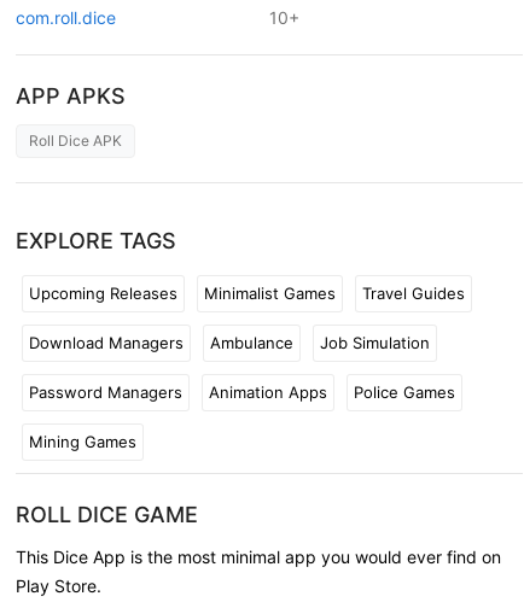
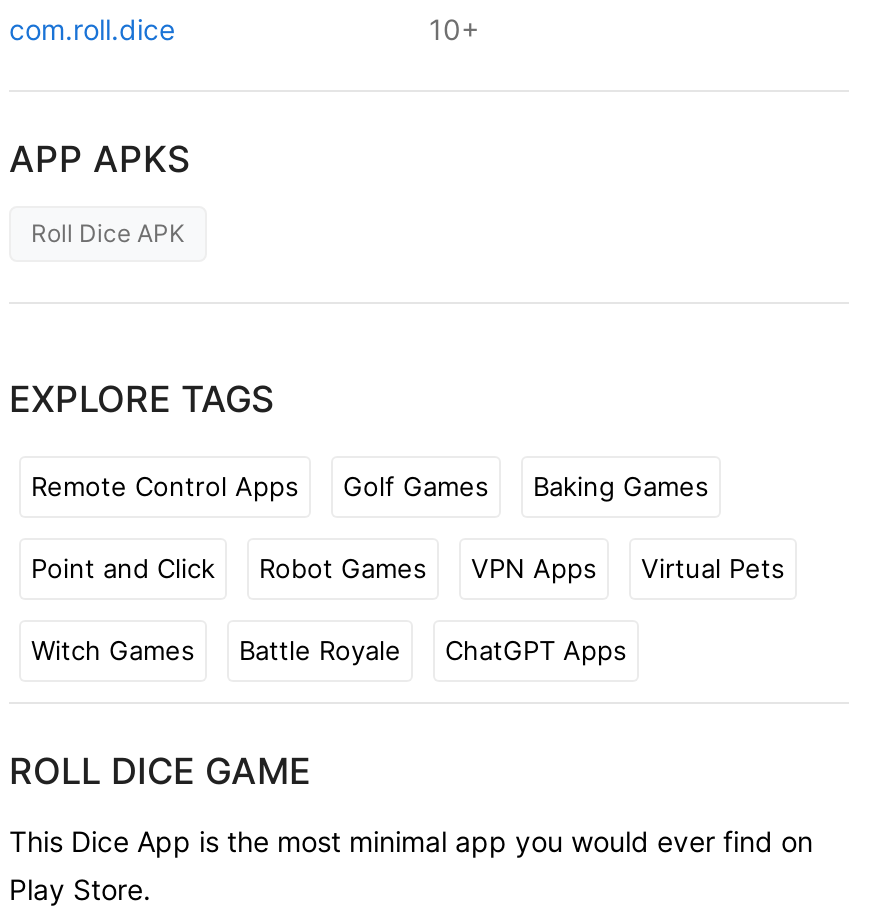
- Upcoming Releases
- Minimalist Games
- Travel Guides
- Download Managers
- Ambulance
- Job Simulation
- Password Managers
- Animation Apps
- Police Games
- Mining Games
+ Remote Control Apps
+ Golf Games
+ Baking Games
+ Point and Click
+ Robot Games
+ VPN Apps
+ Virtual Pets
+ Witch Games
+ Battle Royale
+ ChatGPT Apps
